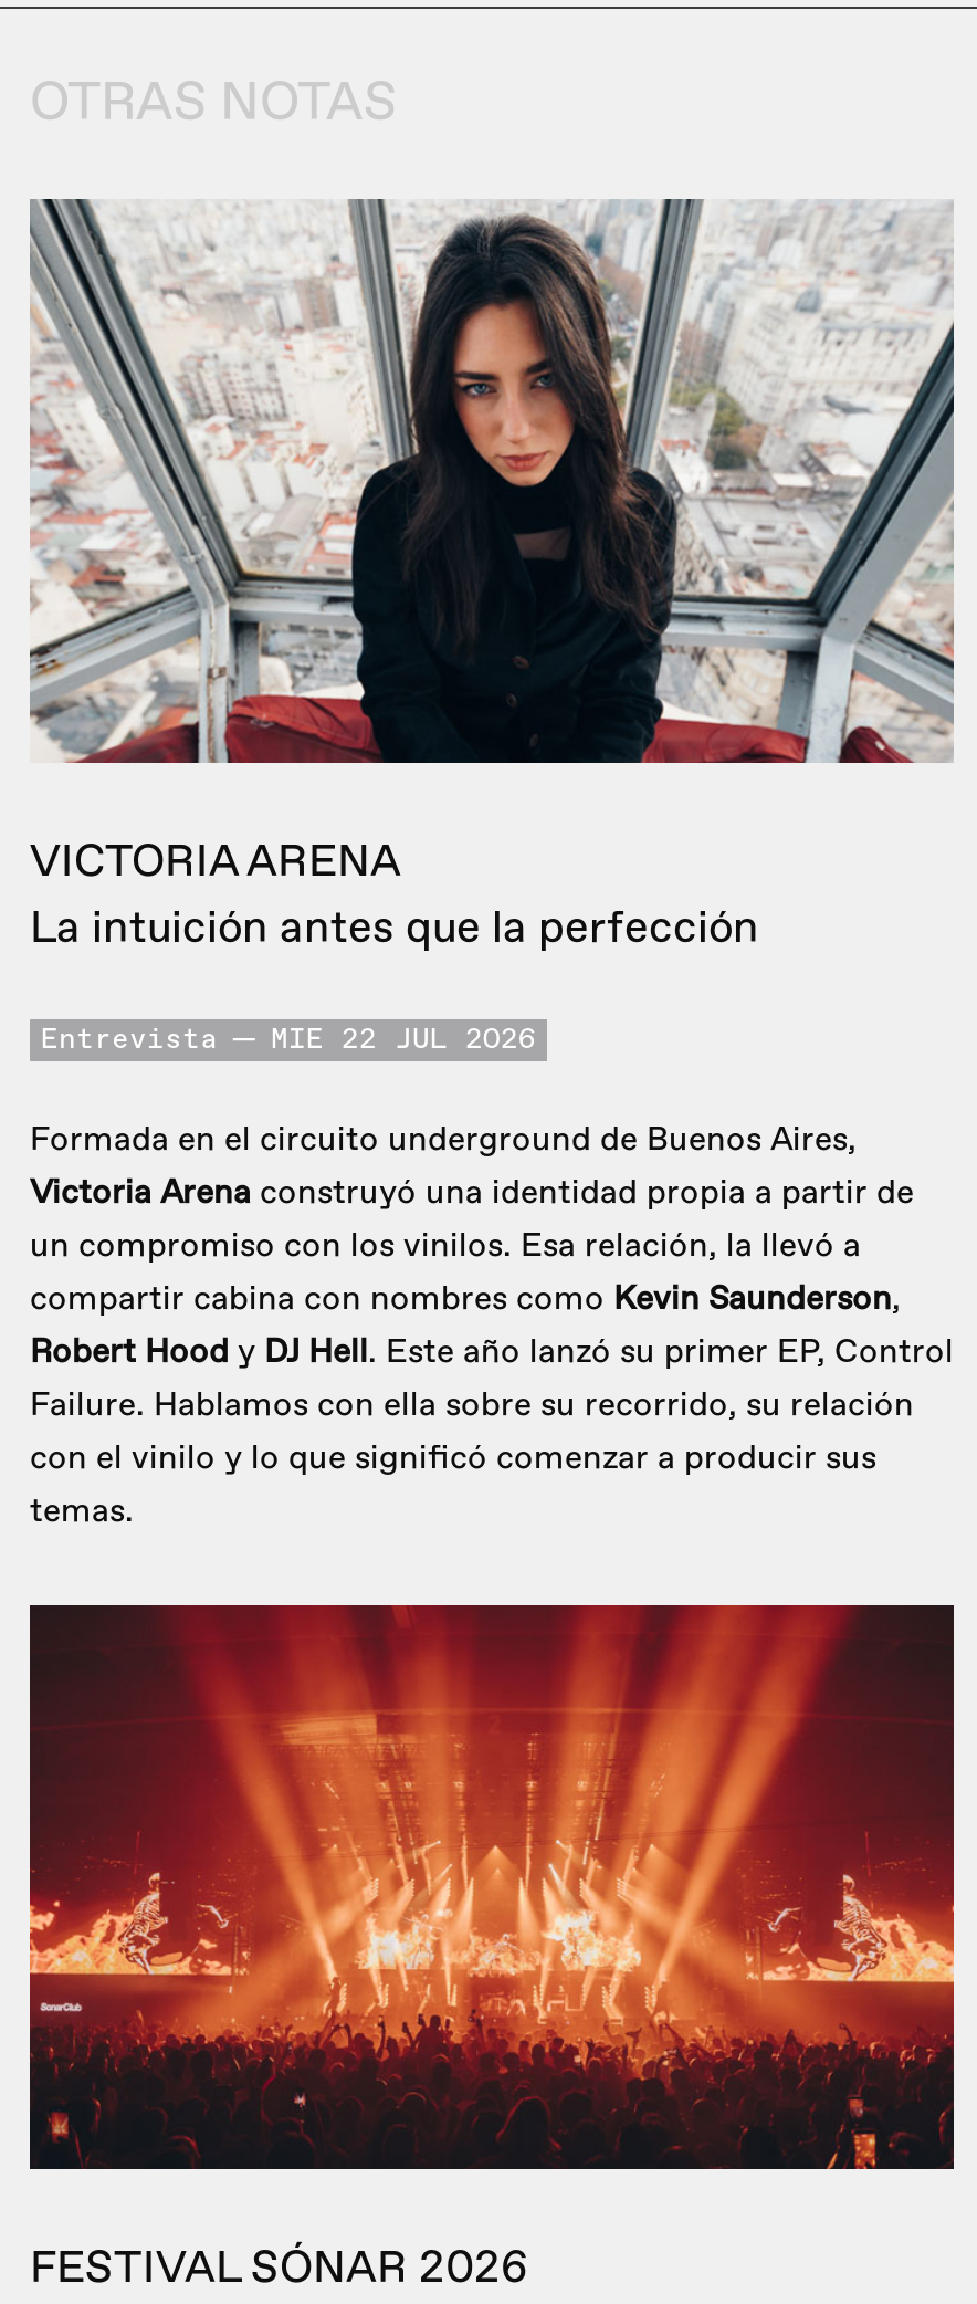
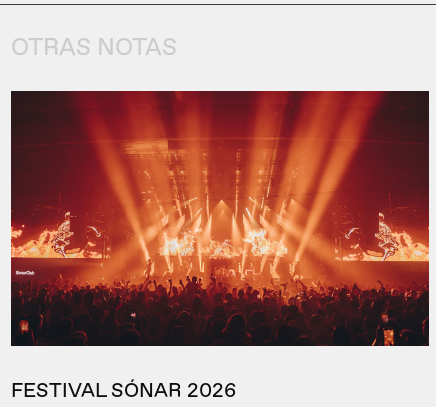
- [image]
- VICTORIA ARENA
- La intuición antes que la perfección
- Entrevista
- MIE 22 JUL 2026
- Formada en el circuito underground de Buenos Aires,
- Victoria Arena construyó una identidad propia a partir de
- un compromiso con los vinilos. Esa relación, la llevó a
- compartir cabina con nombres como Kevin Saunderson,
- Robert Hood y DJ Hell. Este año lanzó su primer EP, Control
- Failure. Hablamos con ella sobre su recorrido, su relación
- con el vinilo y lo que significó comenzar a producir sus
- temas.
